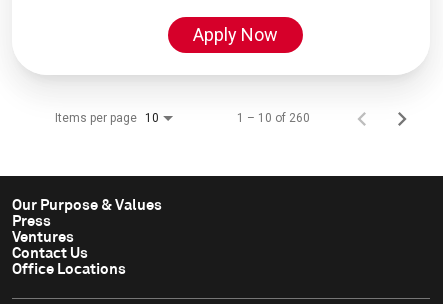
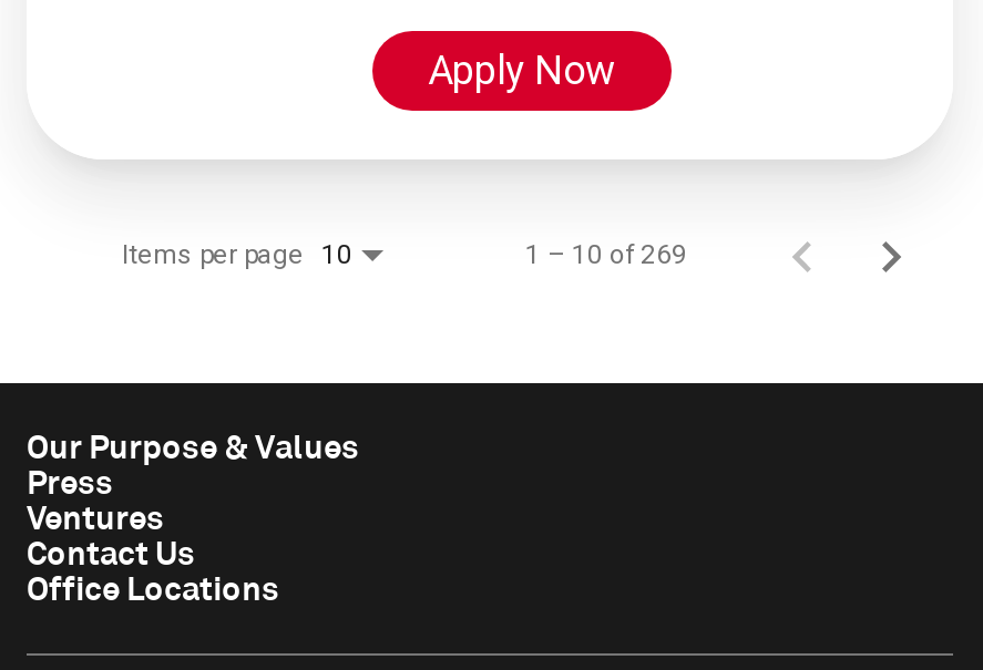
- 1 – 10 of 260
+ 1 – 10 of 269
